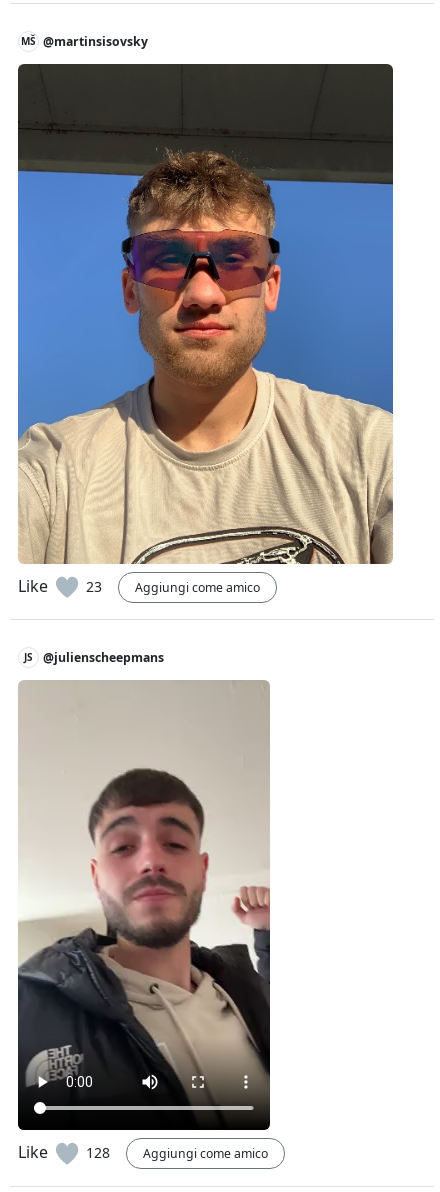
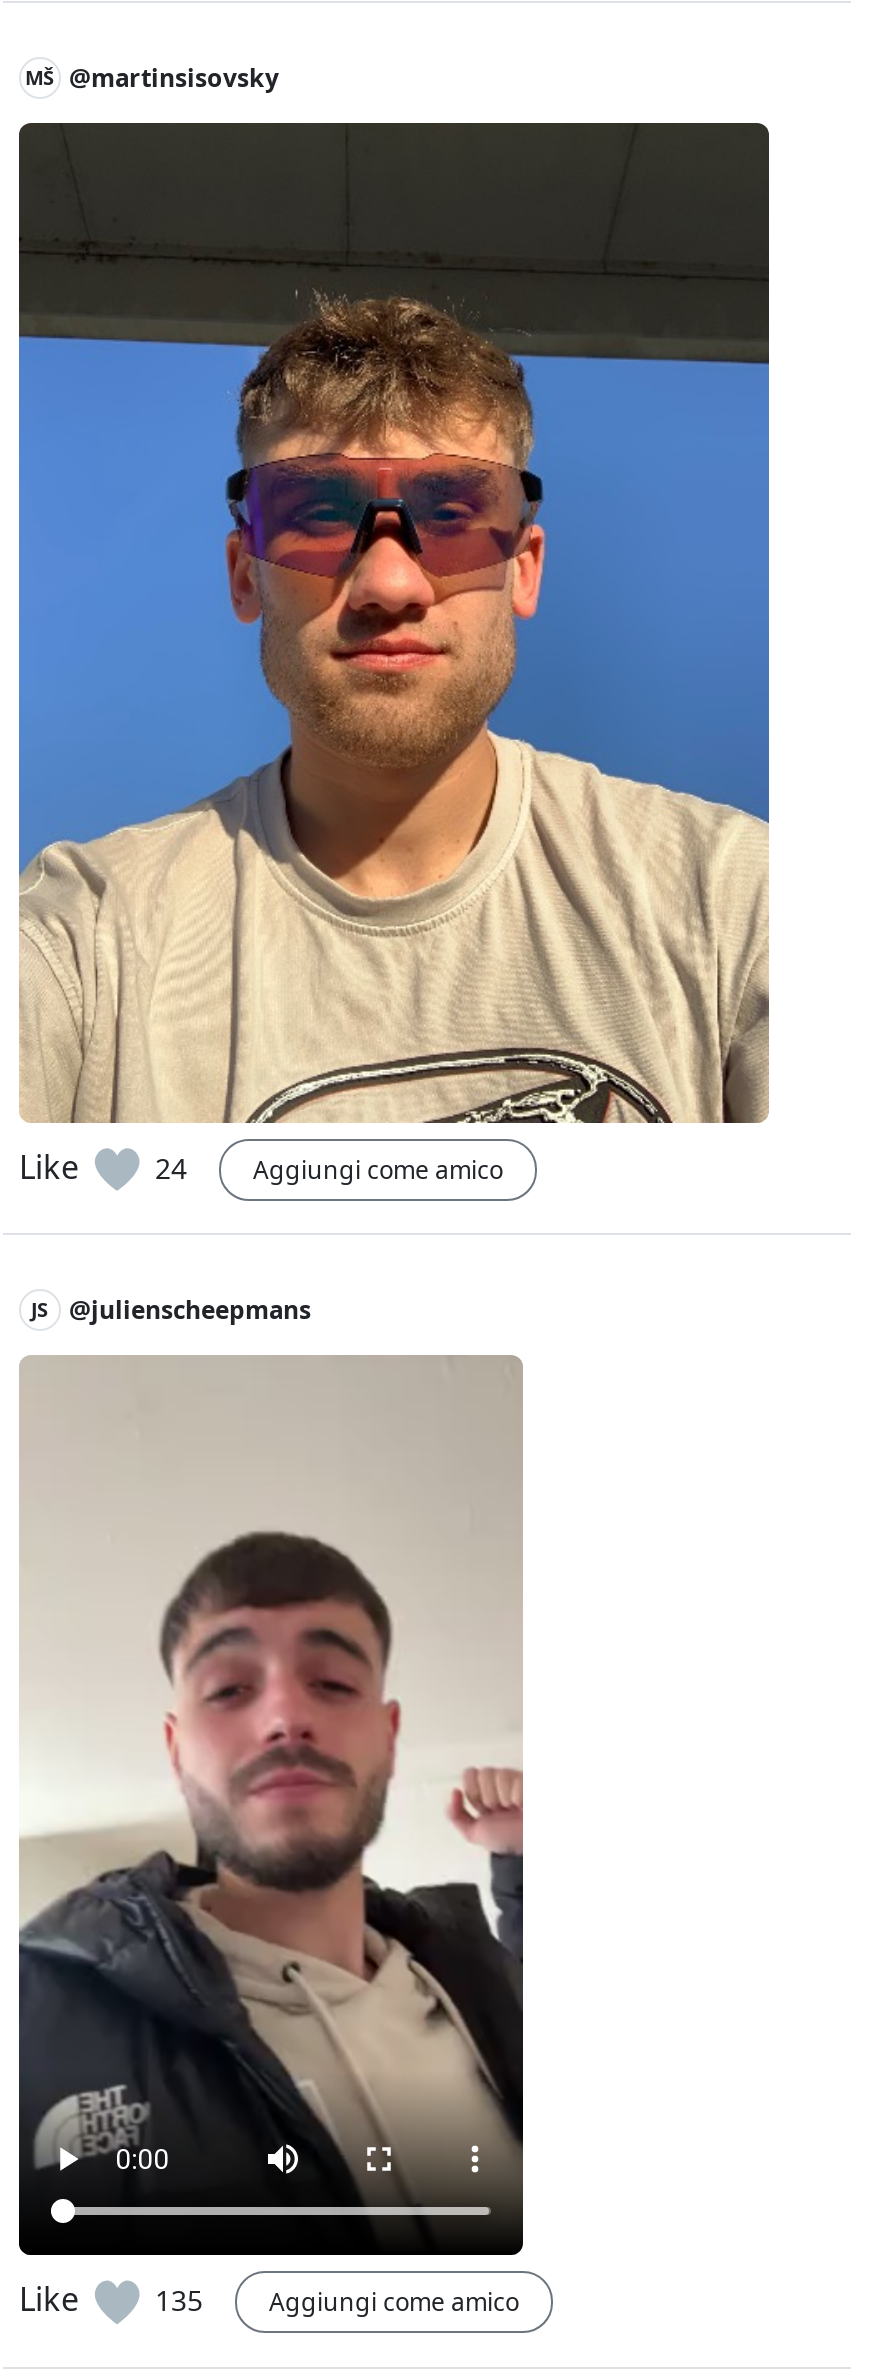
- Like 23 Aggiungi come amico
+ Like 24 Aggiungi come amico

- Like 128 Aggiungi come amico
+ Like 135 Aggiungi come amico
